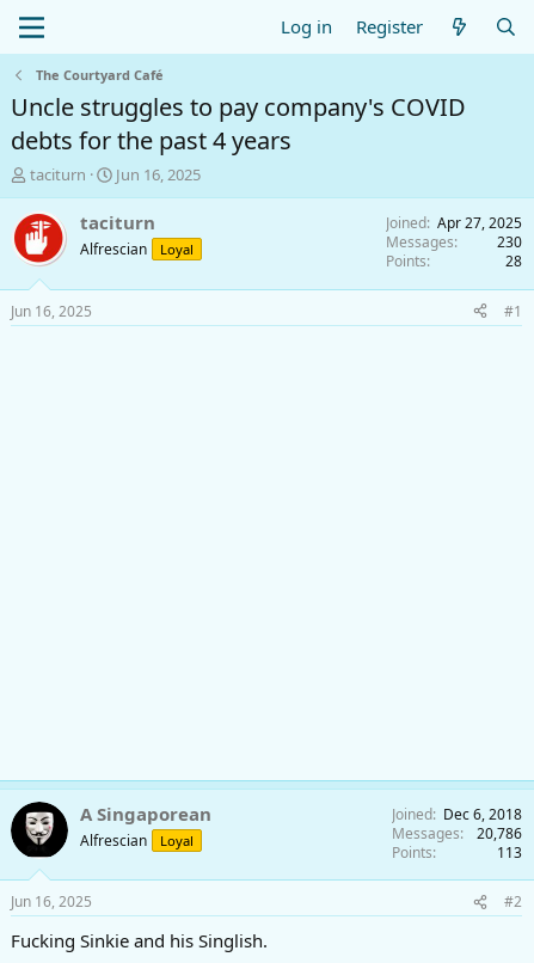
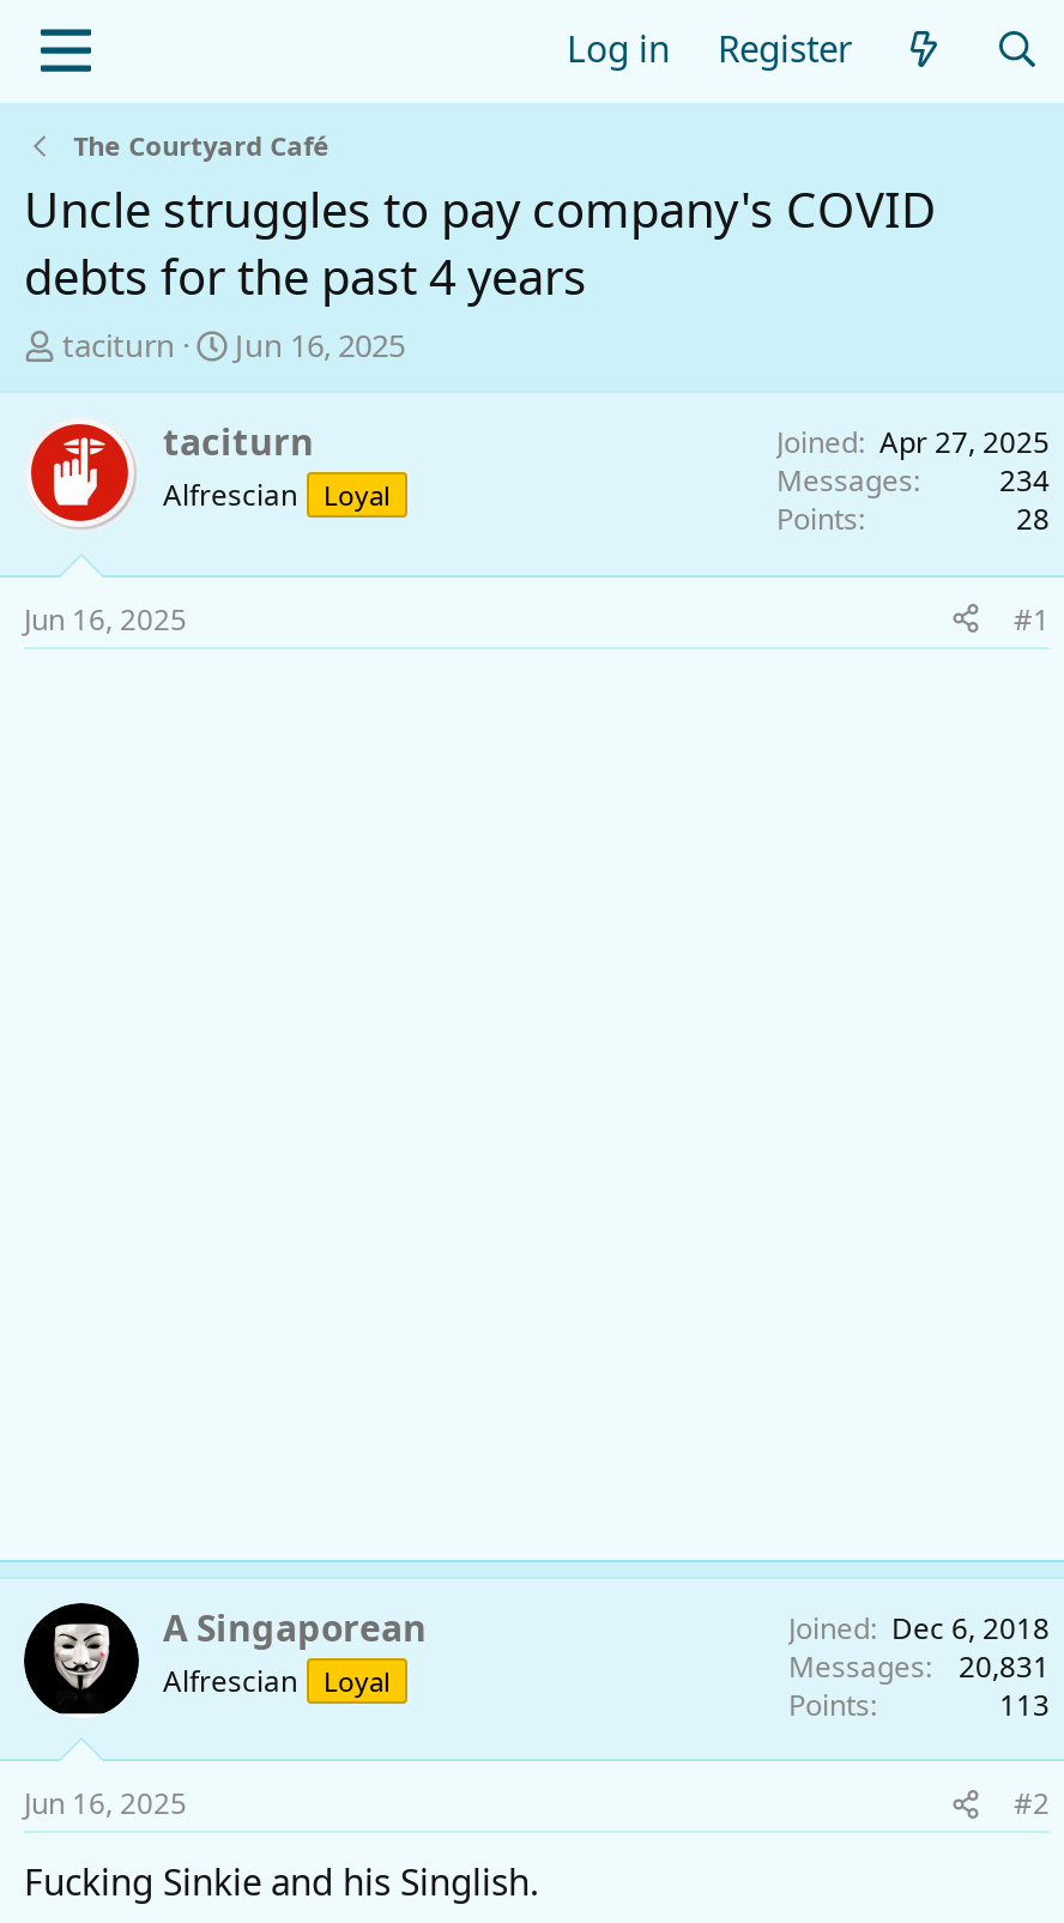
- 230
+ 234

- Messages 20,786
+ Messages 20,831
